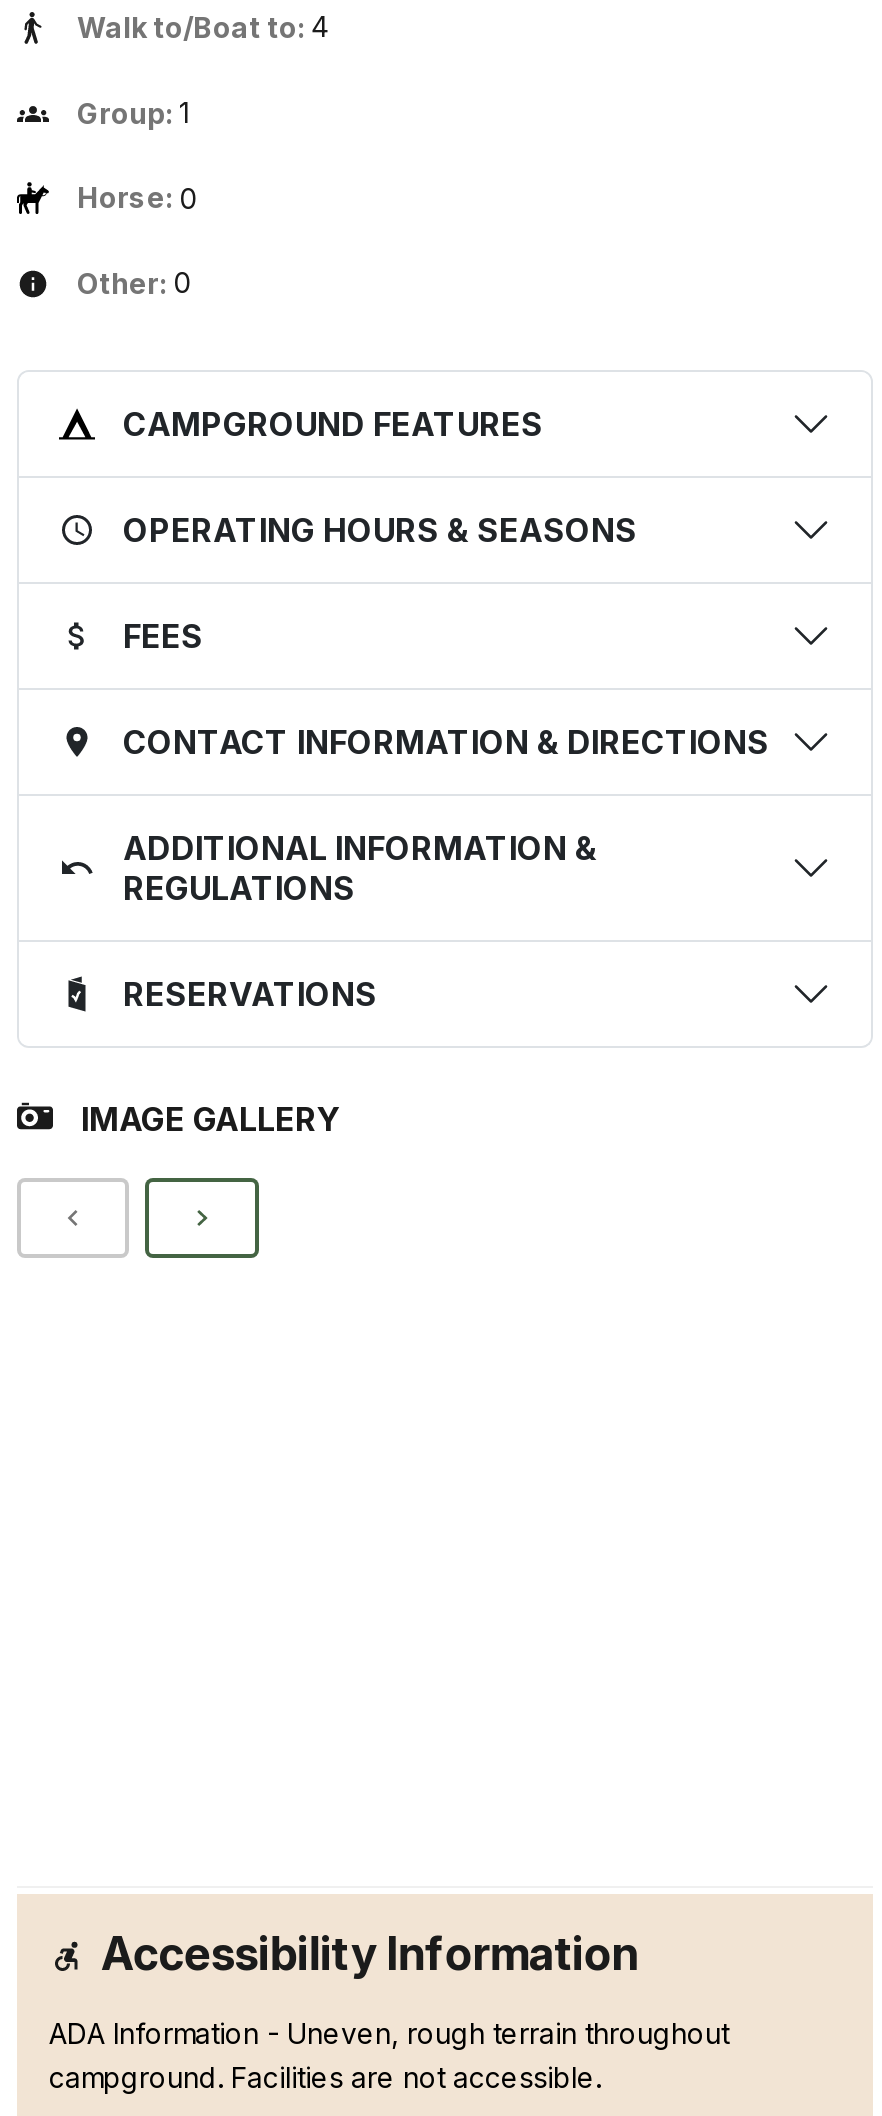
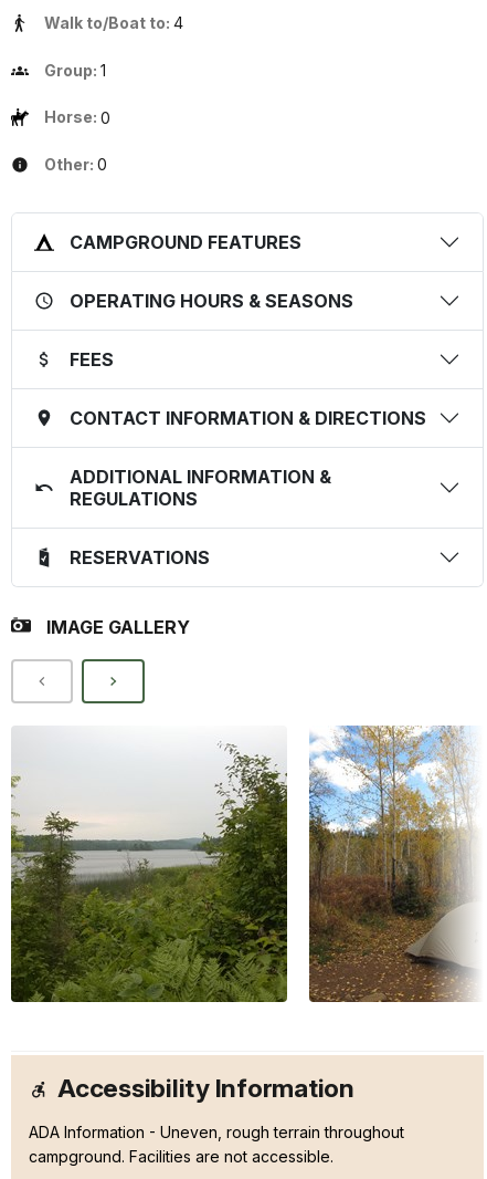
+ [image]

+ [image]
